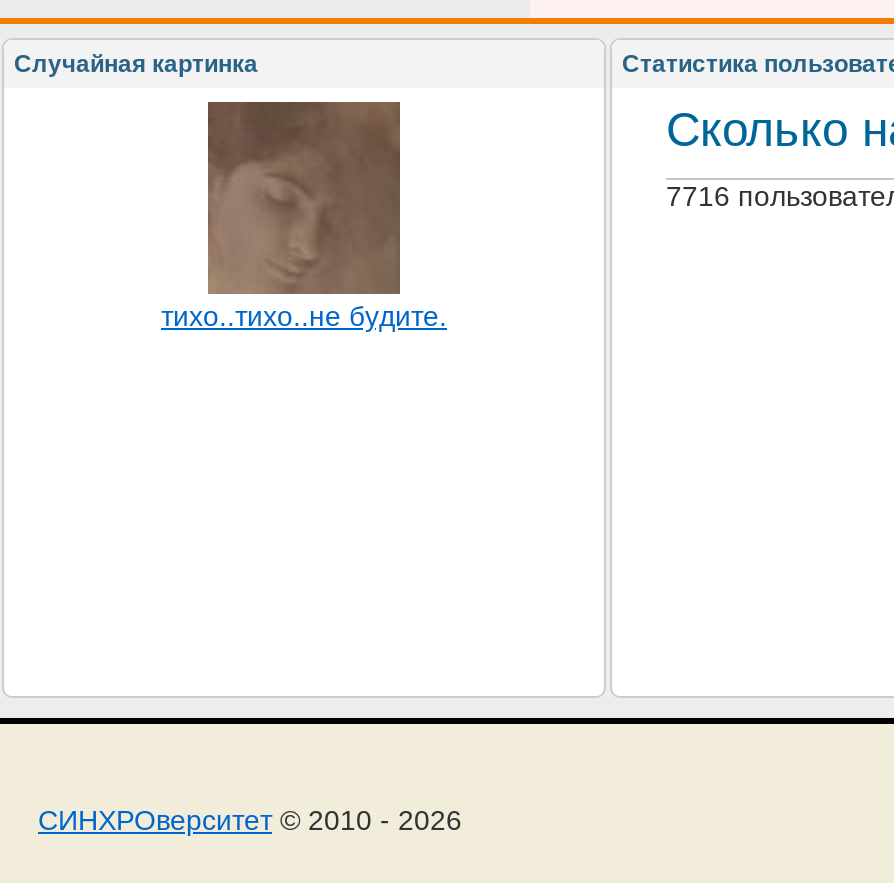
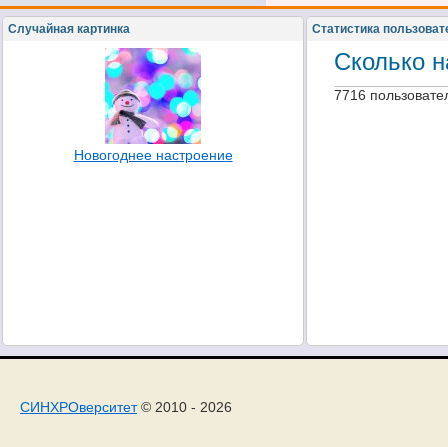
- [image]
- тихо..тихо..не будите.
+ [image]
+ Новогоднее настроение
